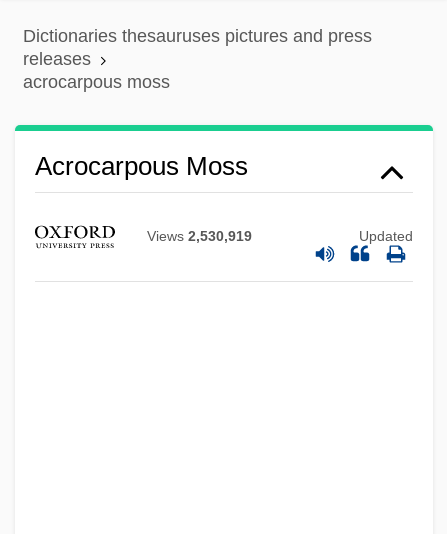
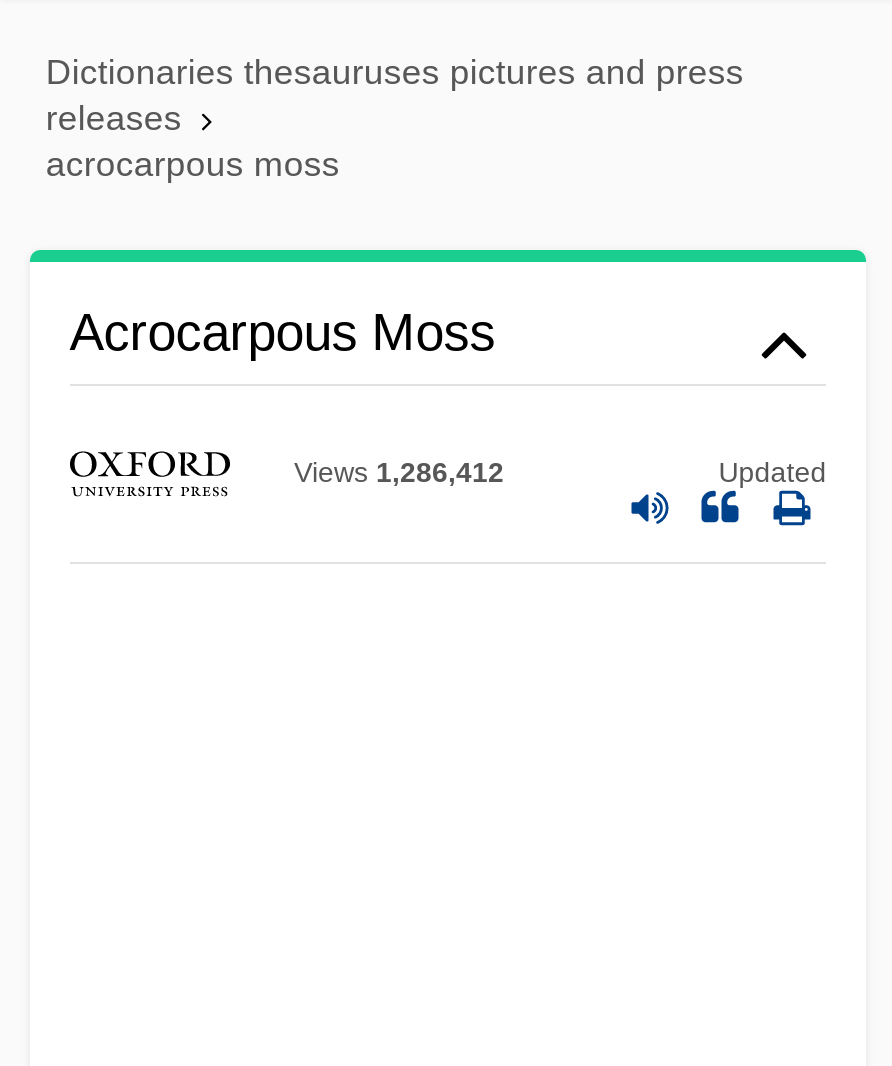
- Views 2,530,919
+ Views 1,286,412
